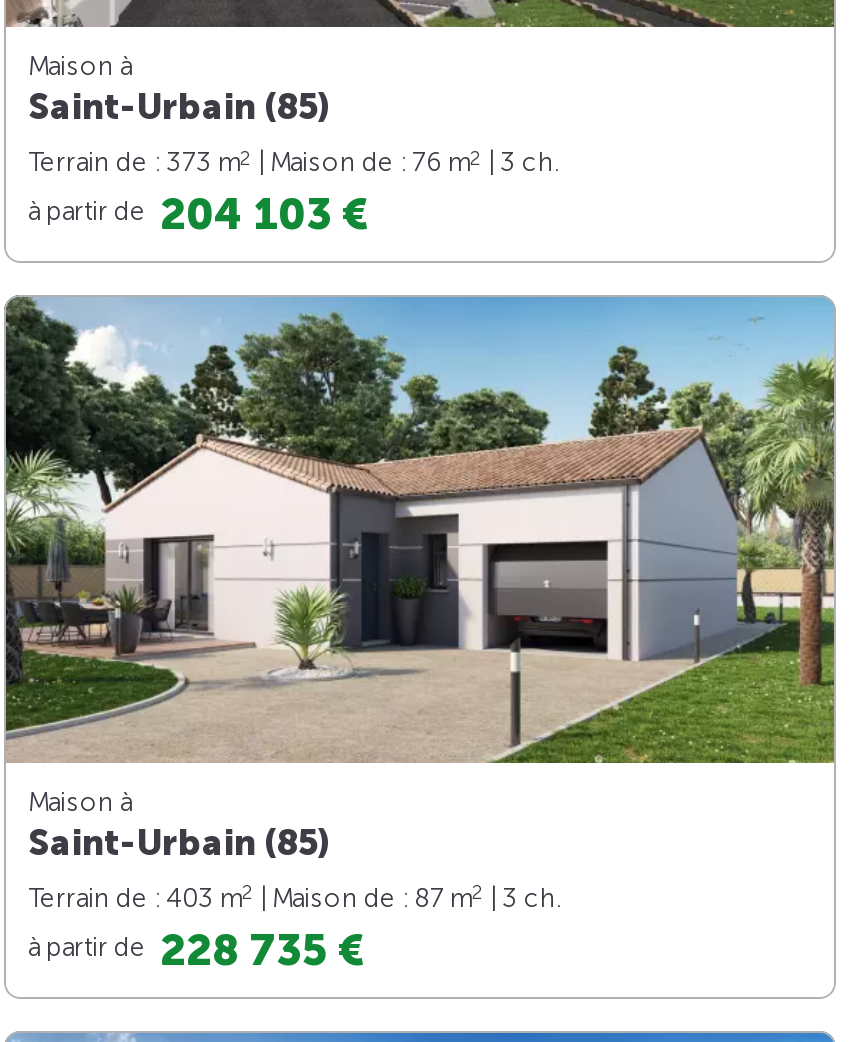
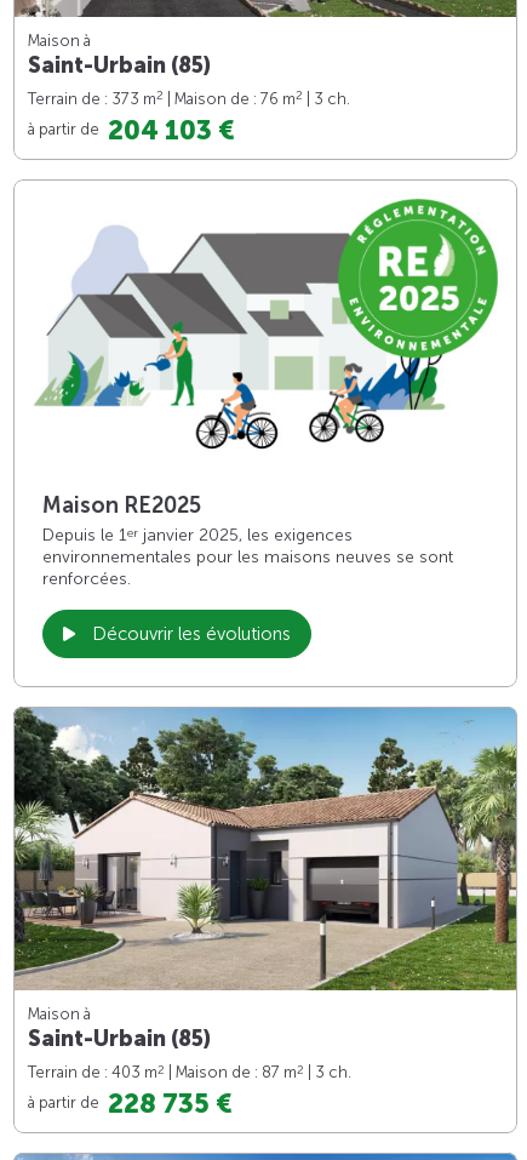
+ [image]
+ Maison RE2025
+ Depuis le 1er janvier 2025, les exigences
+ environnementales pour les maisons neuves se sont
+ renforcées.
+ Découvrir les évolutions
